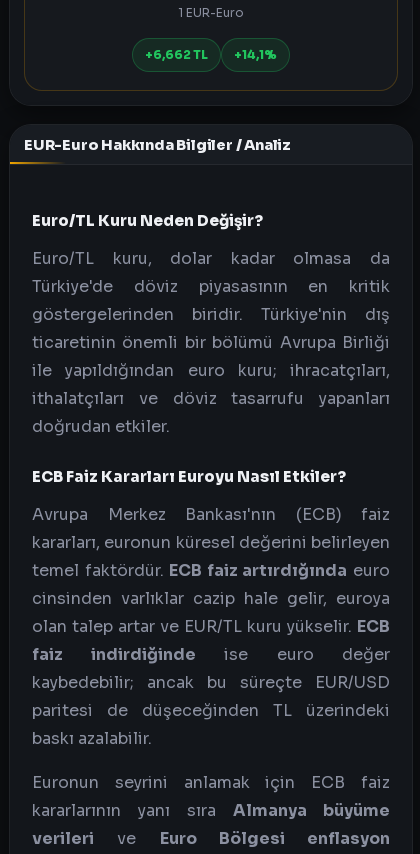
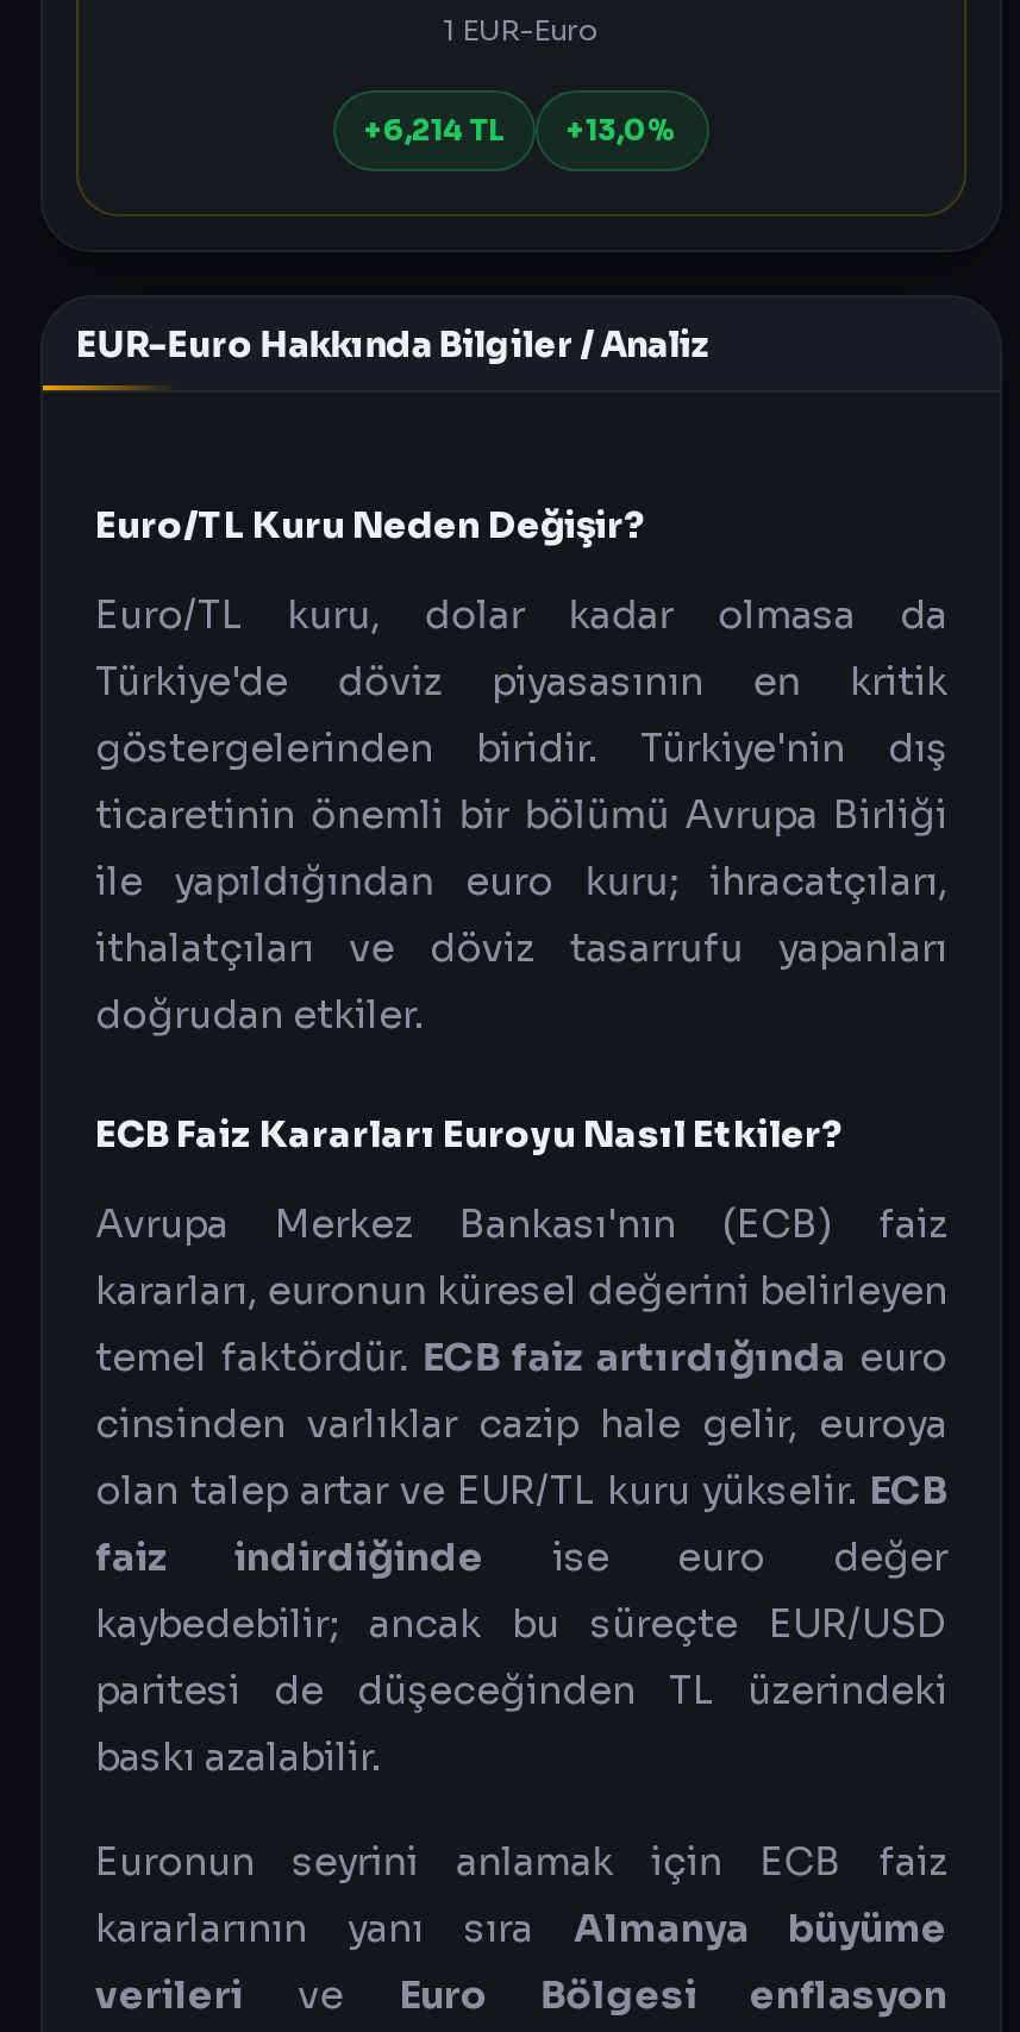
- +6,662 TL
+ +6,214 TL

- +14,1%
+ +13,0%
